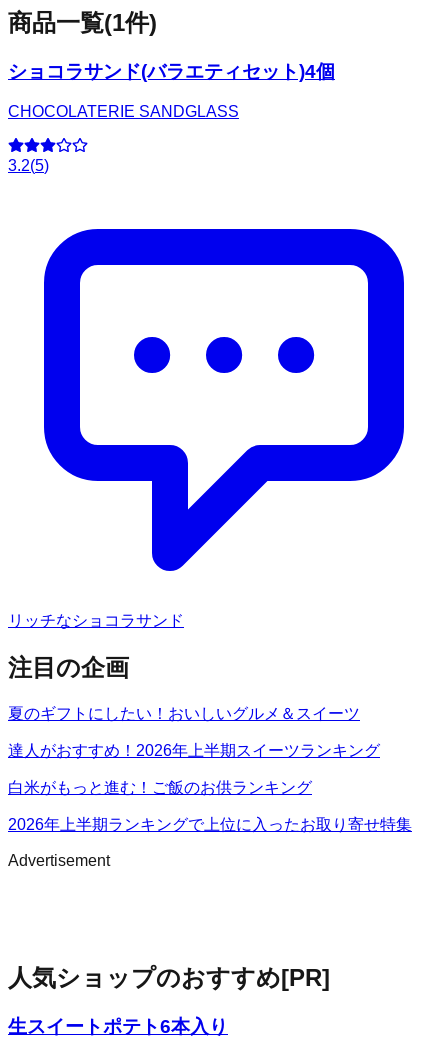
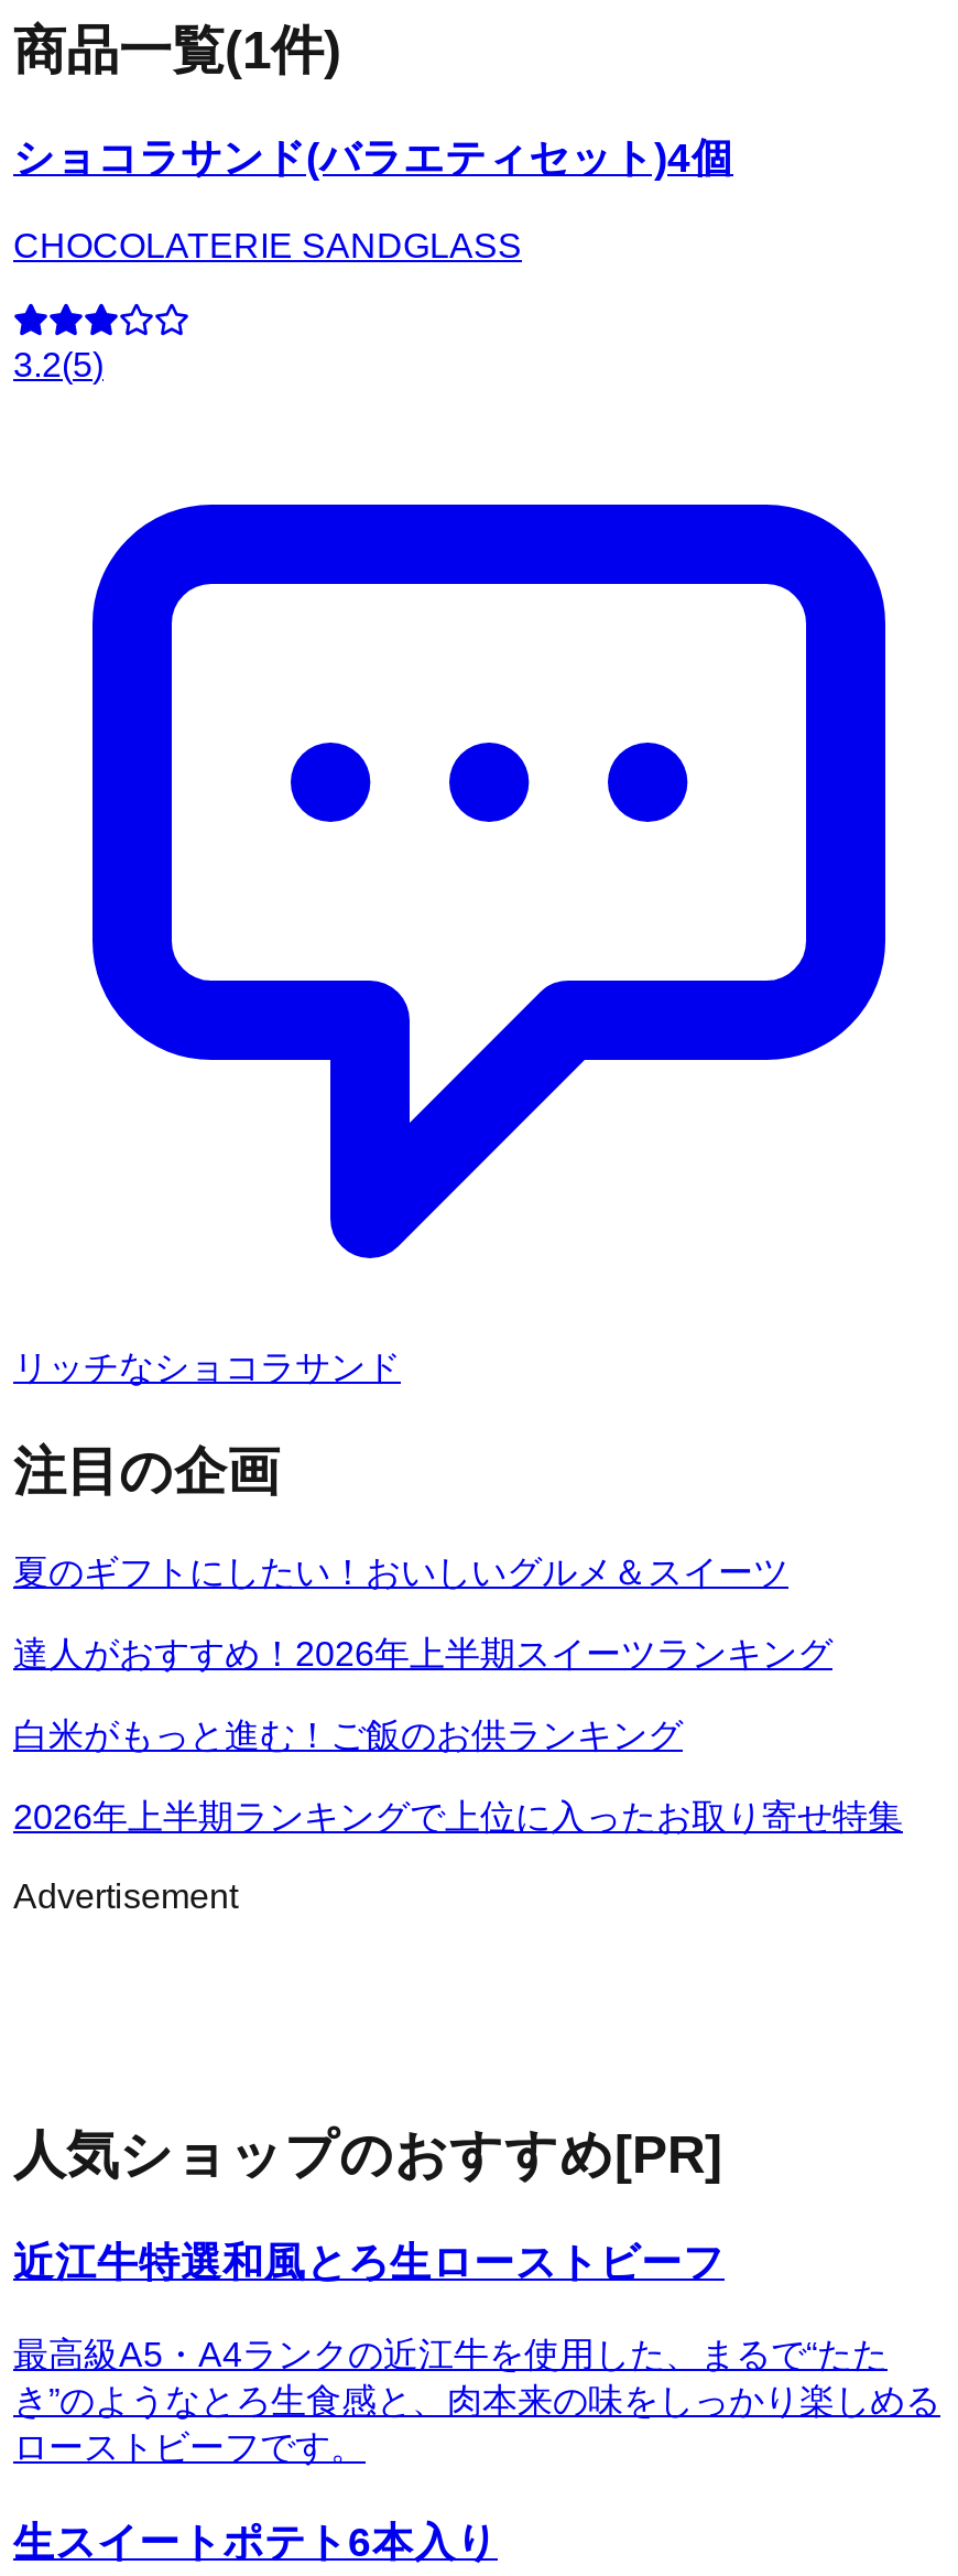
+ 近江牛特選和風とろ生ローストビーフ
+ 最高級A5・A4ランクの近江牛を使用した、まるで“たた
+ き”のようなとろ生食感と、肉本来の味をしっかり楽しめる
+ ローストビーフです。
